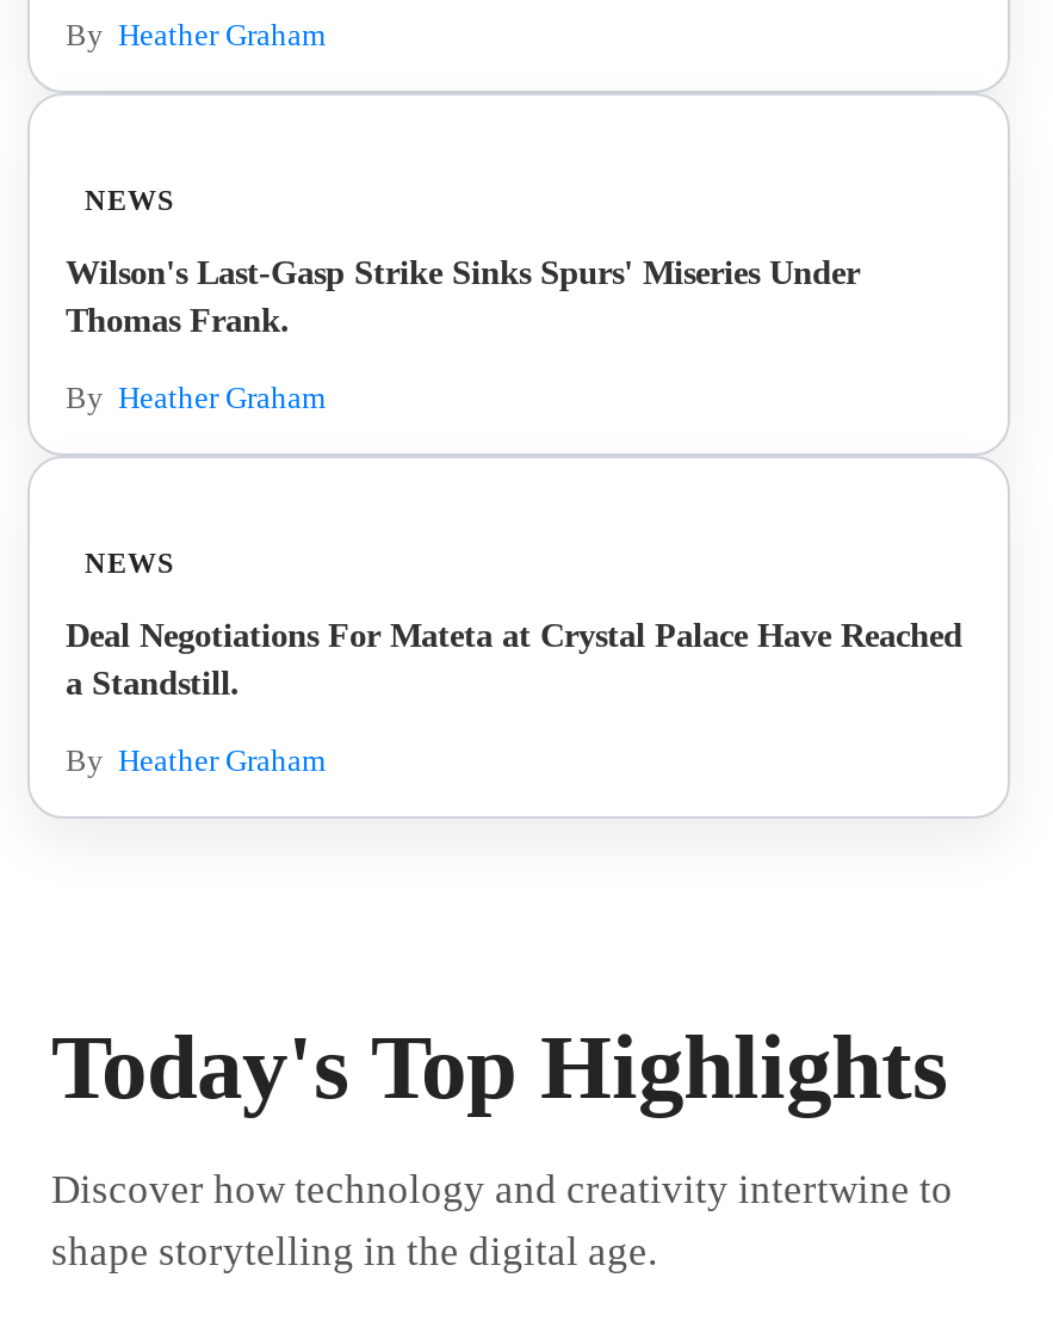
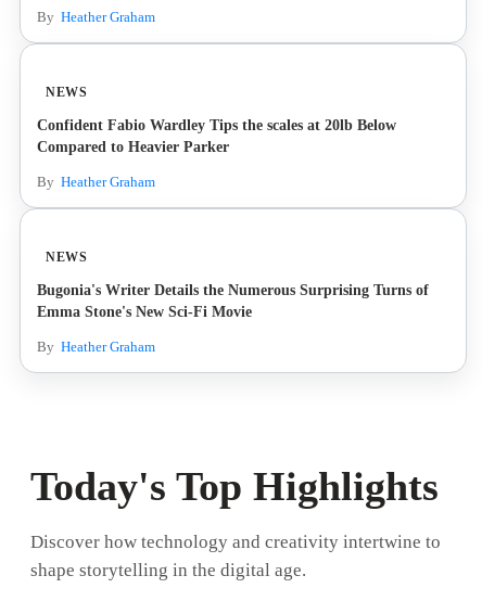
- Wilson's Last-Gasp Strike Sinks Spurs' Miseries Under
- Thomas Frank.
+ Confident Fabio Wardley Tips the scales at 20lb Below
+ Compared to Heavier Parker

- Deal Negotiations For Mateta at Crystal Palace Have Reached
- a Standstill.
+ Bugonia's Writer Details the Numerous Surprising Turns of
+ Emma Stone's New Sci-Fi Movie
